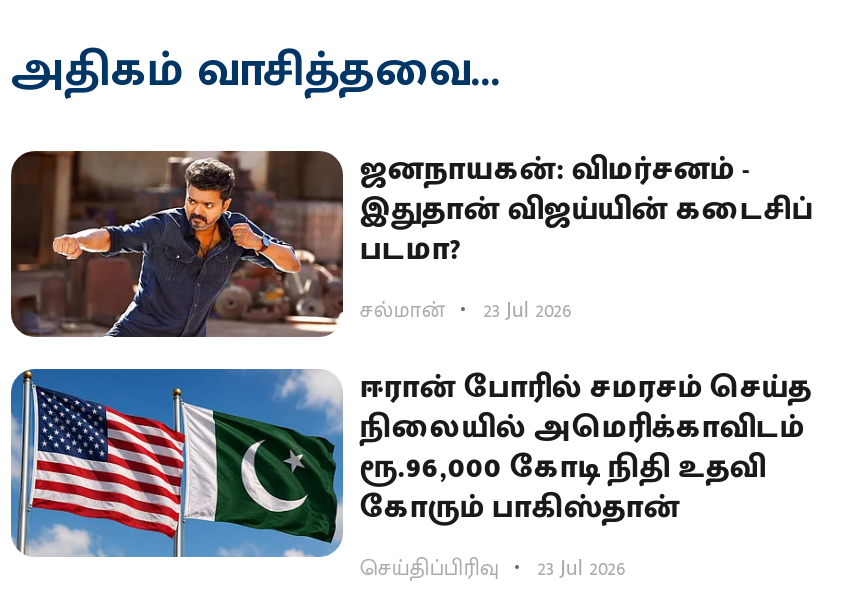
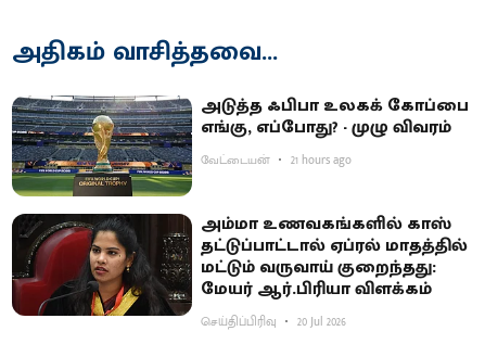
- [image]
- ஜனநாயகன்: விமர்சனம் -
- இதுதான் விஜய்யின் கடைசிப்
- படமா?
- சல்மான்
- 23 Jul 2026
+ [image]
+ அடுத்த ஃபிபா உலகக் கோப்பை
+ எங்கு, எப்போது? - முழு விவரம்
+ வேட்டையன்
+ 21 hours ago

- [image]
- ஈரான் போரில் சமரசம் செய்த
- நிலையில் அமெரிக்காவிடம்
- ரூ.96,000 கோடி நிதி உதவி
- கோரும் பாகிஸ்தான்
+ [image]
+ அம்மா உணவகங்களில் காஸ்
+ தட்டுப்பாட்டால் ஏப்ரல் மாதத்தில்
+ மட்டும் வருவாய் குறைந்தது:
+ மேயர் ஆர்.பிரியா விளக்கம்

- செய்திப்பிரிவு 23 Jul 2026
+ செய்திப்பிரிவு 20 Jul 2026
